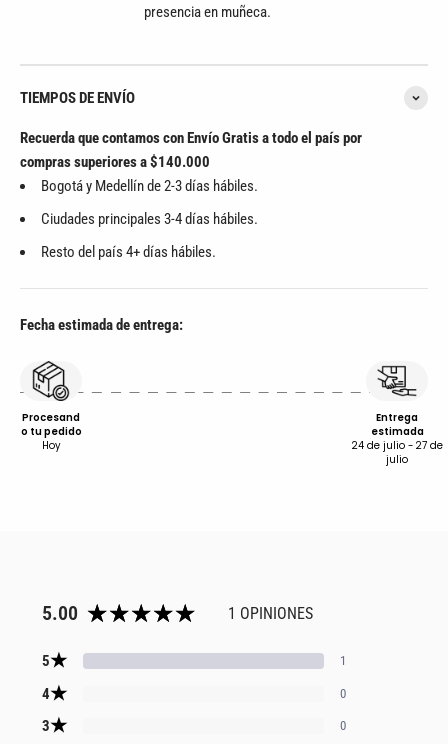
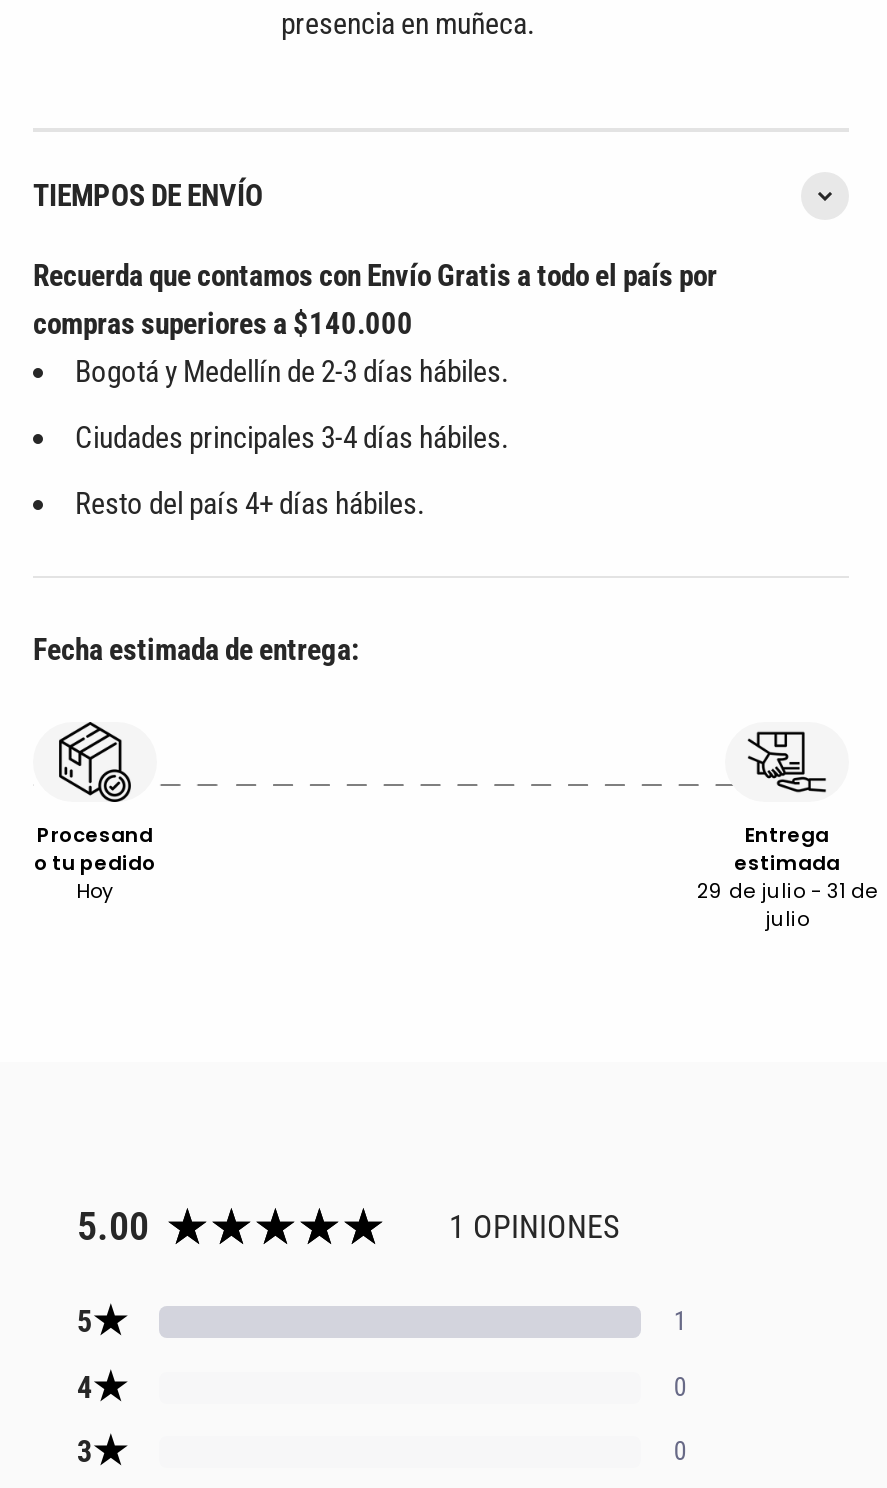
- 24 de julio - 27 de
+ 29 de julio - 31 de
